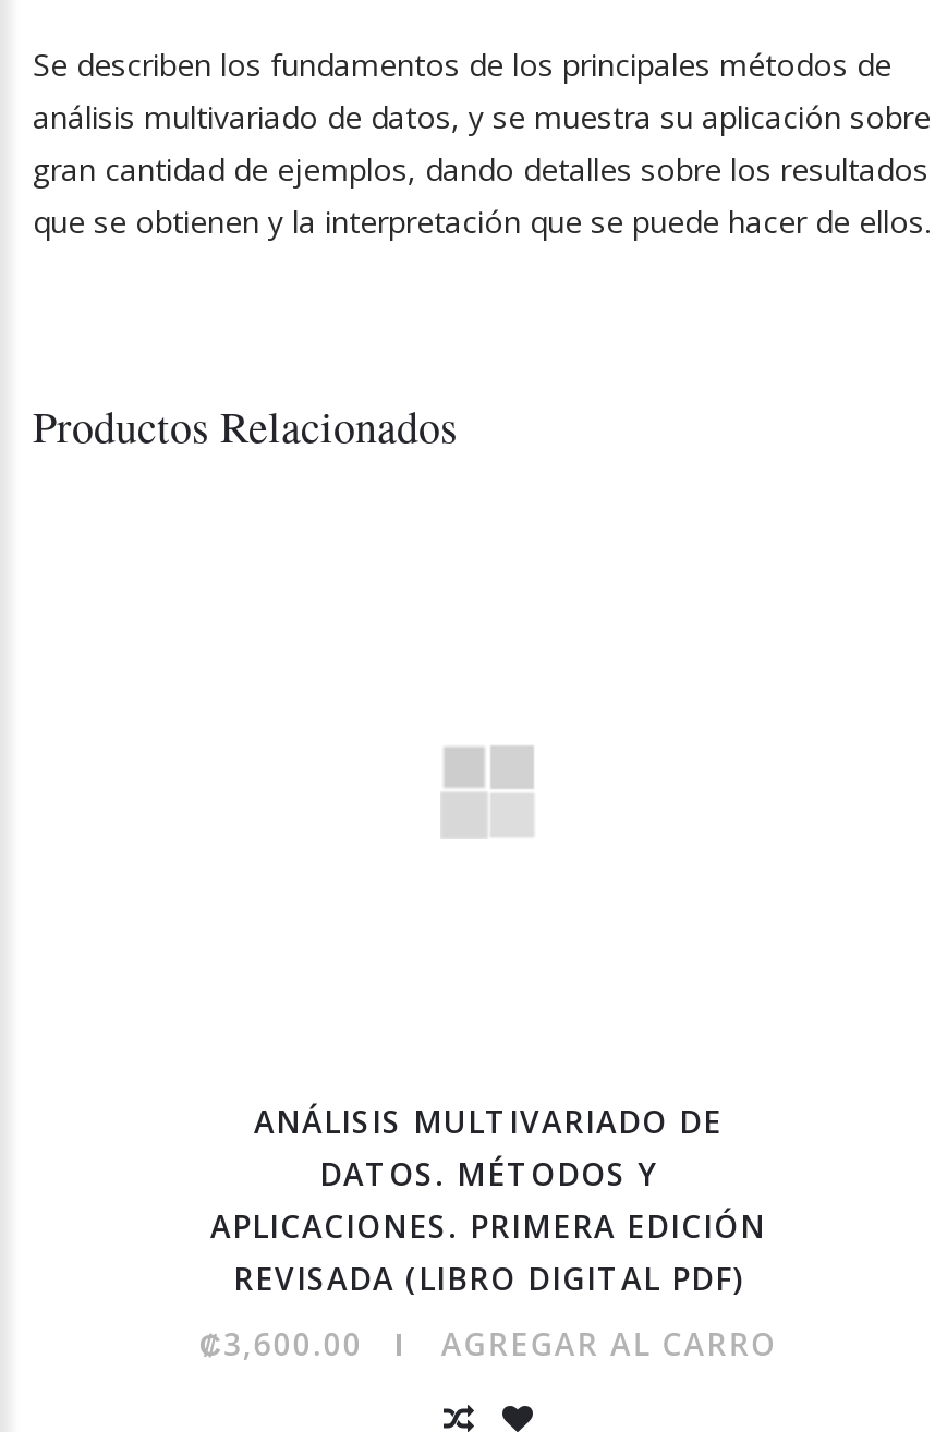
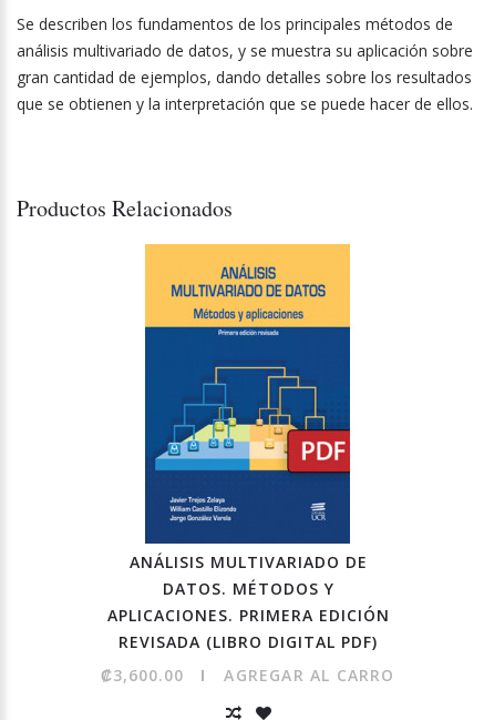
+ [image]
